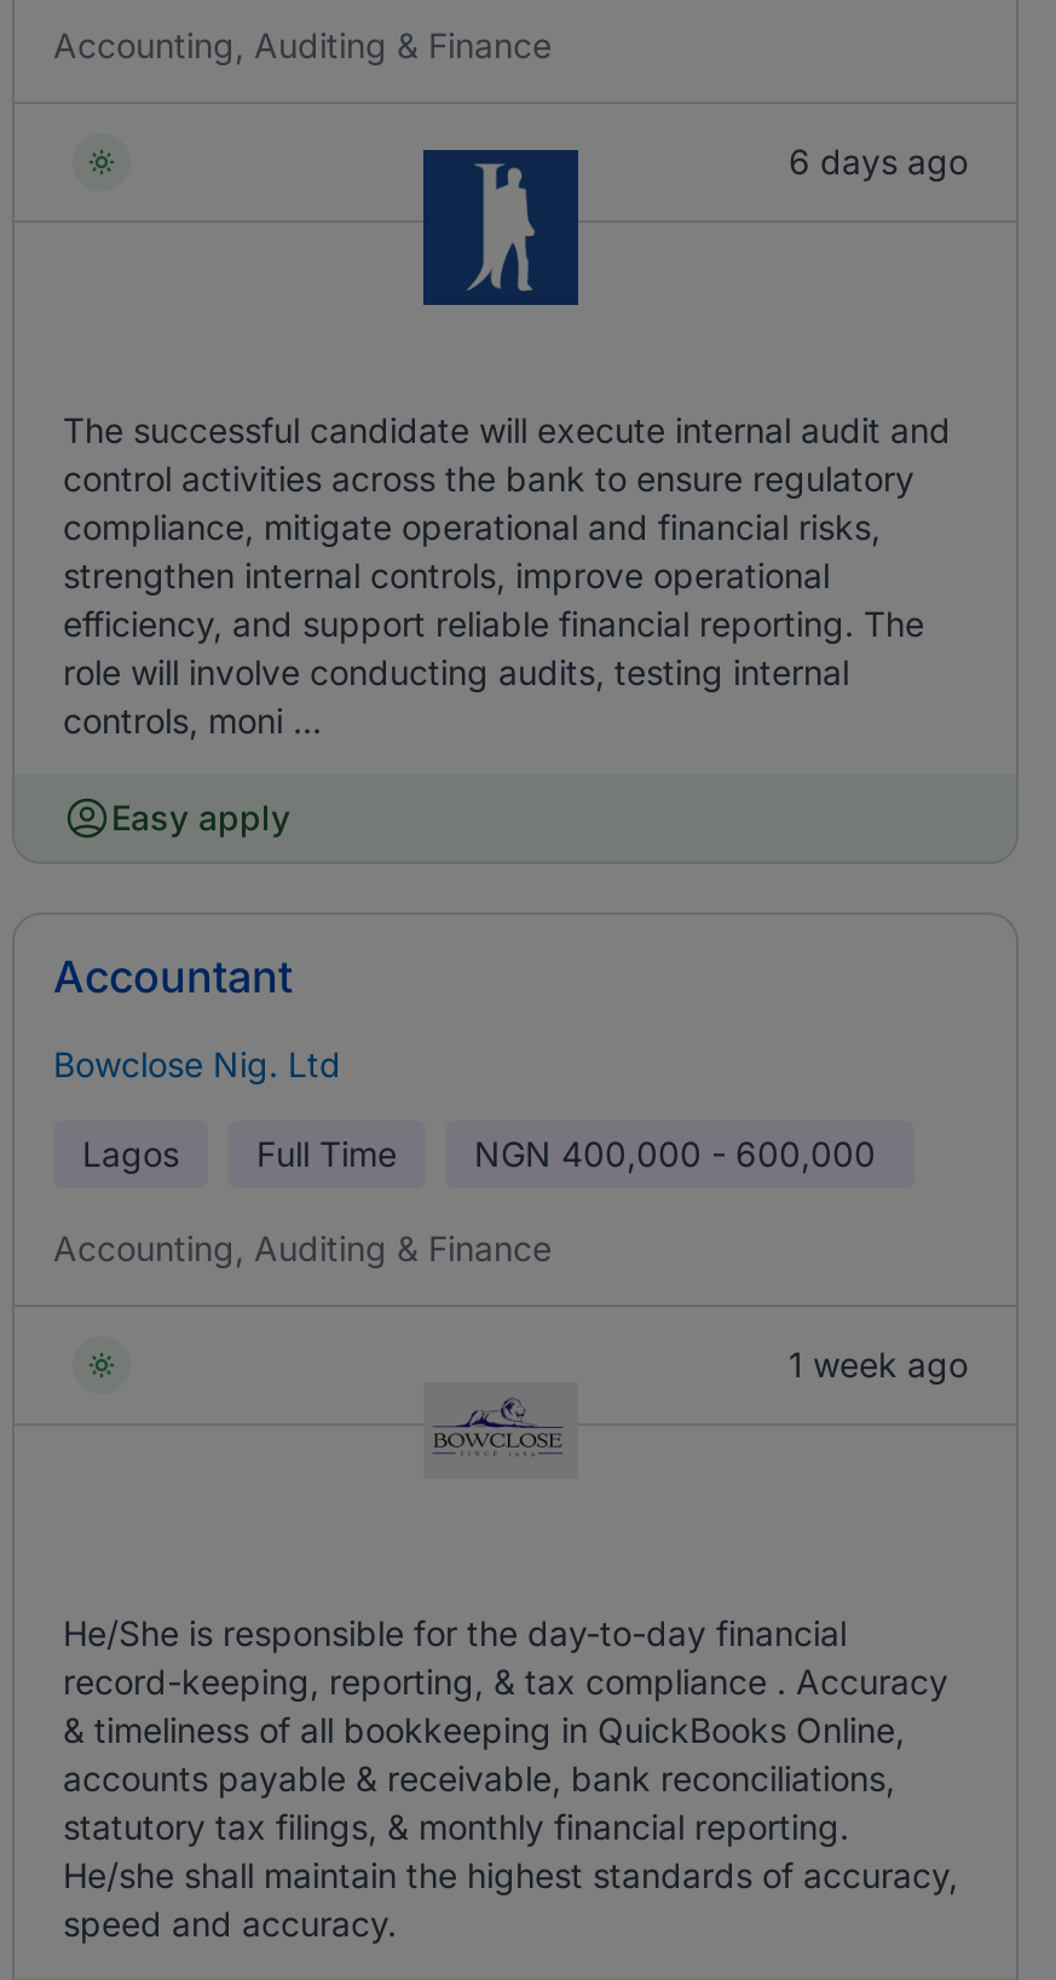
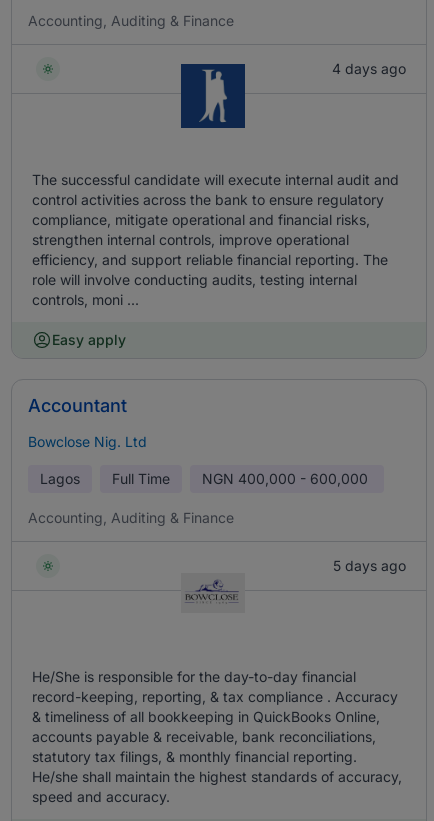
- 6 days ago
+ 4 days ago

- 1 week ago
+ 5 days ago
